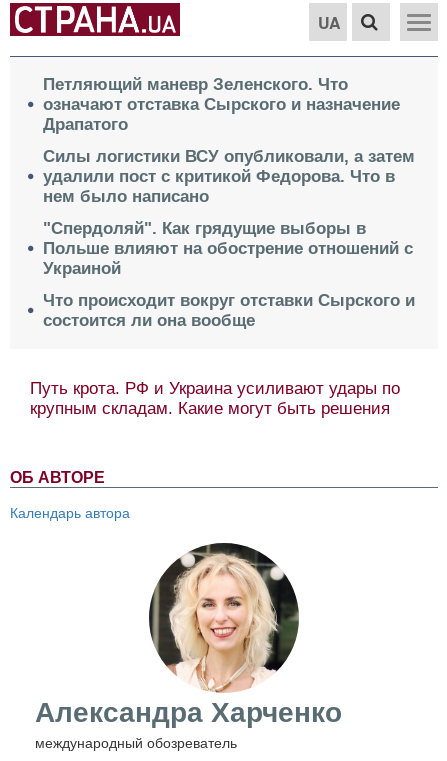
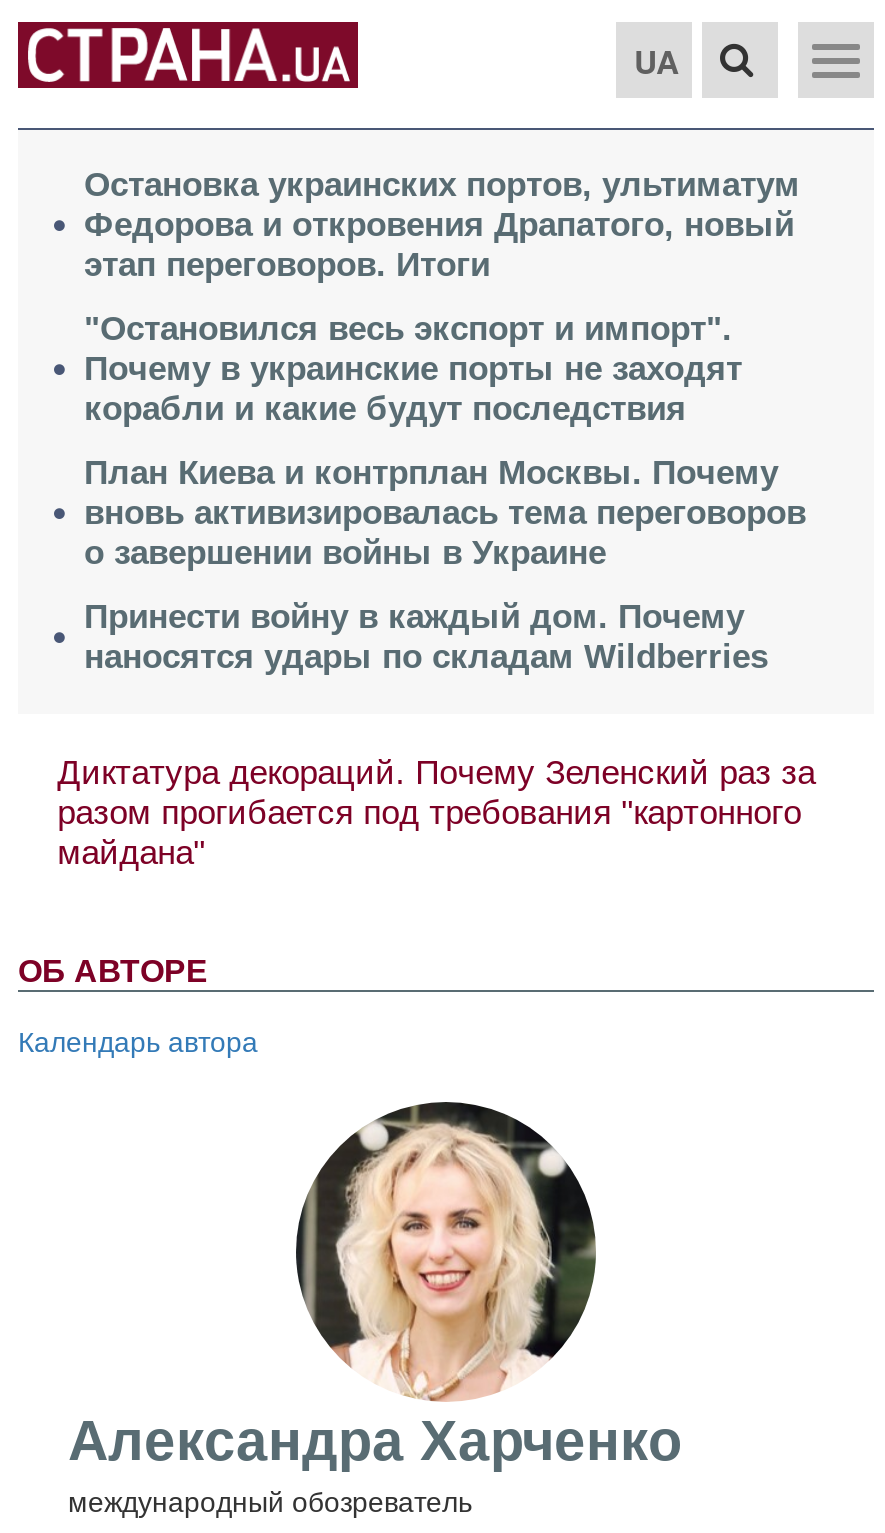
- Петляющий маневр Зеленского. Что
- означают отставка Сырского и назначение
- Драпатого
+ Остановка украинских портов, ультиматум
+ Федорова и откровения Драпатого, новый
+ этап переговоров. Итоги

- Силы логистики ВСУ опубликовали, а затем
- удалили пост с критикой Федорова. Что в
- нем было написано
+ "Остановился весь экспорт и импорт".
+ Почему в украинские порты не заходят
+ корабли и какие будут последствия

- "Спердоляй". Как грядущие выборы в
- Польше влияют на обострение отношений с
- Украиной
+ План Киева и контрплан Москвы. Почему
+ вновь активизировалась тема переговоров
+ о завершении войны в Украине

- Что происходит вокруг отставки Сырского и
- состоится ли она вообще
+ Принести войну в каждый дом. Почему
+ наносятся удары по складам Wildberries

- Путь крота. РФ и Украина усиливают удары по
- крупным складам. Какие могут быть решения
+ Диктатура декораций. Почему Зеленский раз за
+ разом прогибается под требования "картонного
+ майдана"
